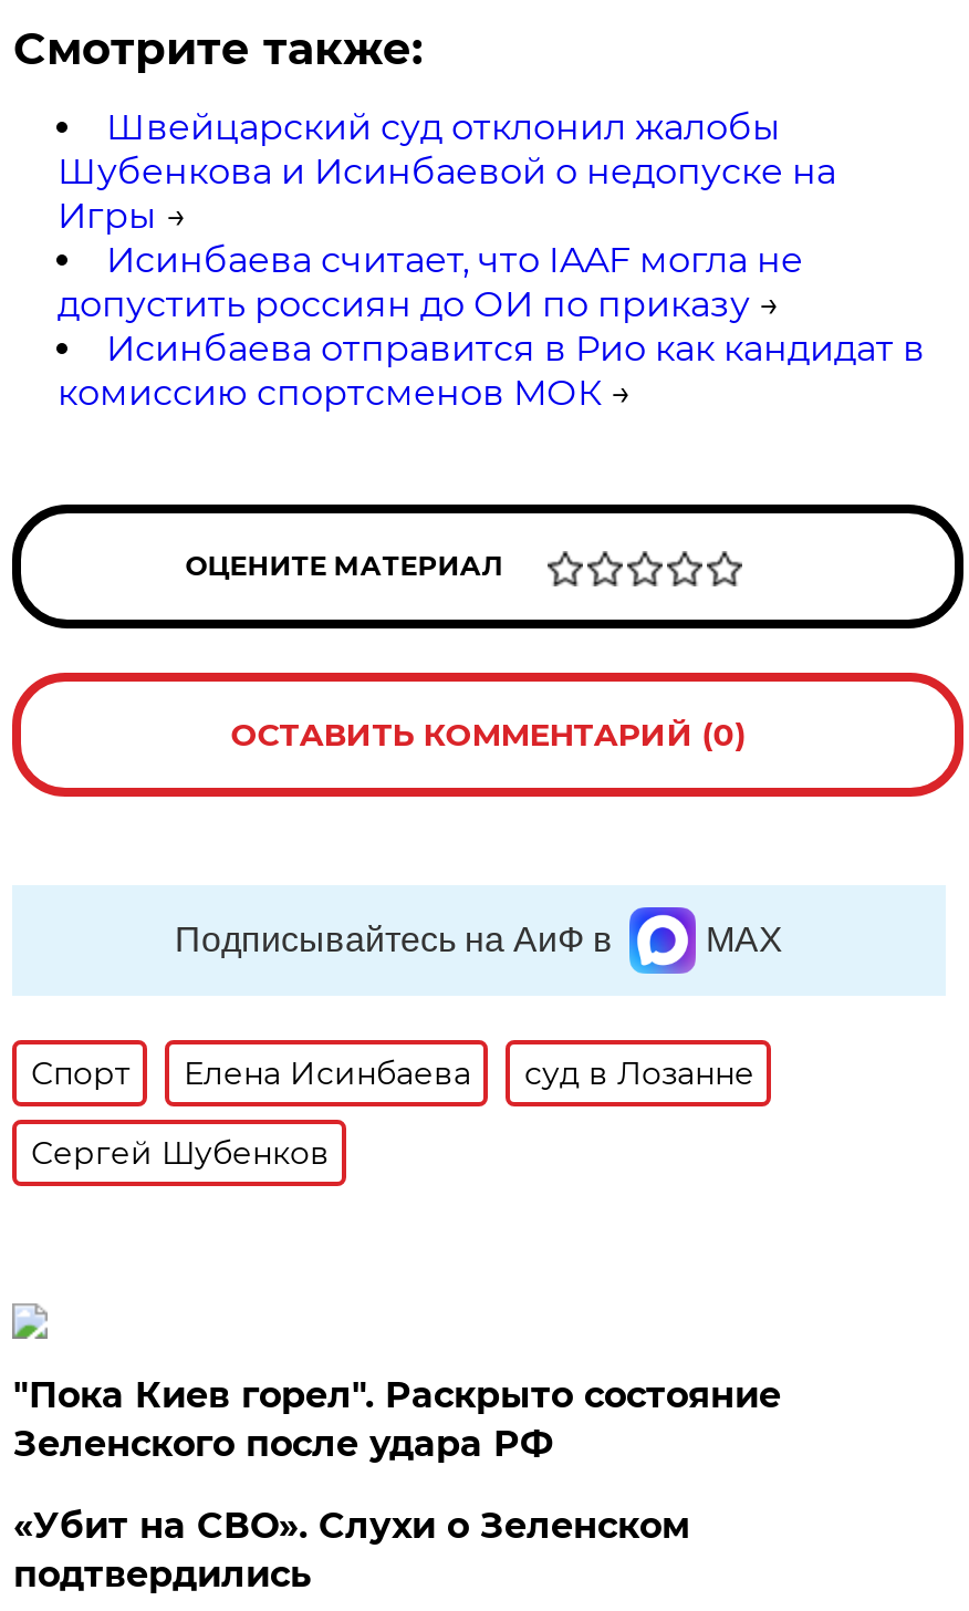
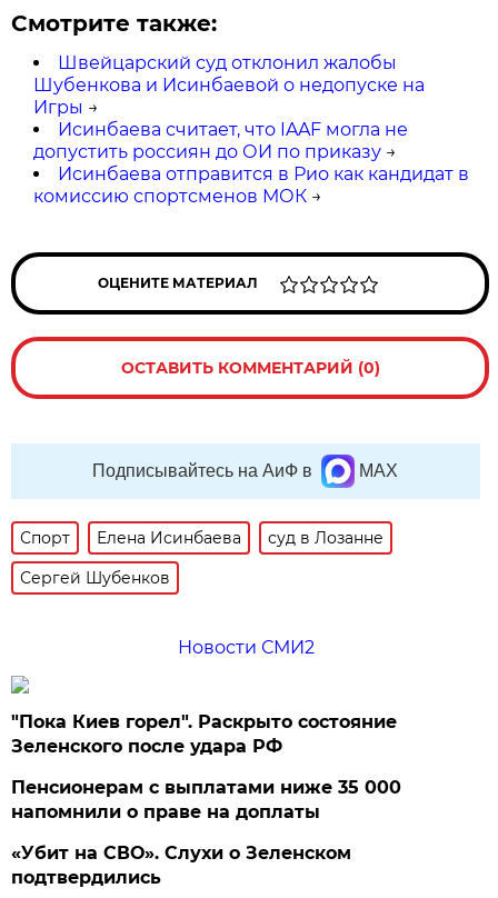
+ Новости СМИ2

+ Пенсионерам с выплатами ниже 35 000
+ напомнили о праве на доплаты
